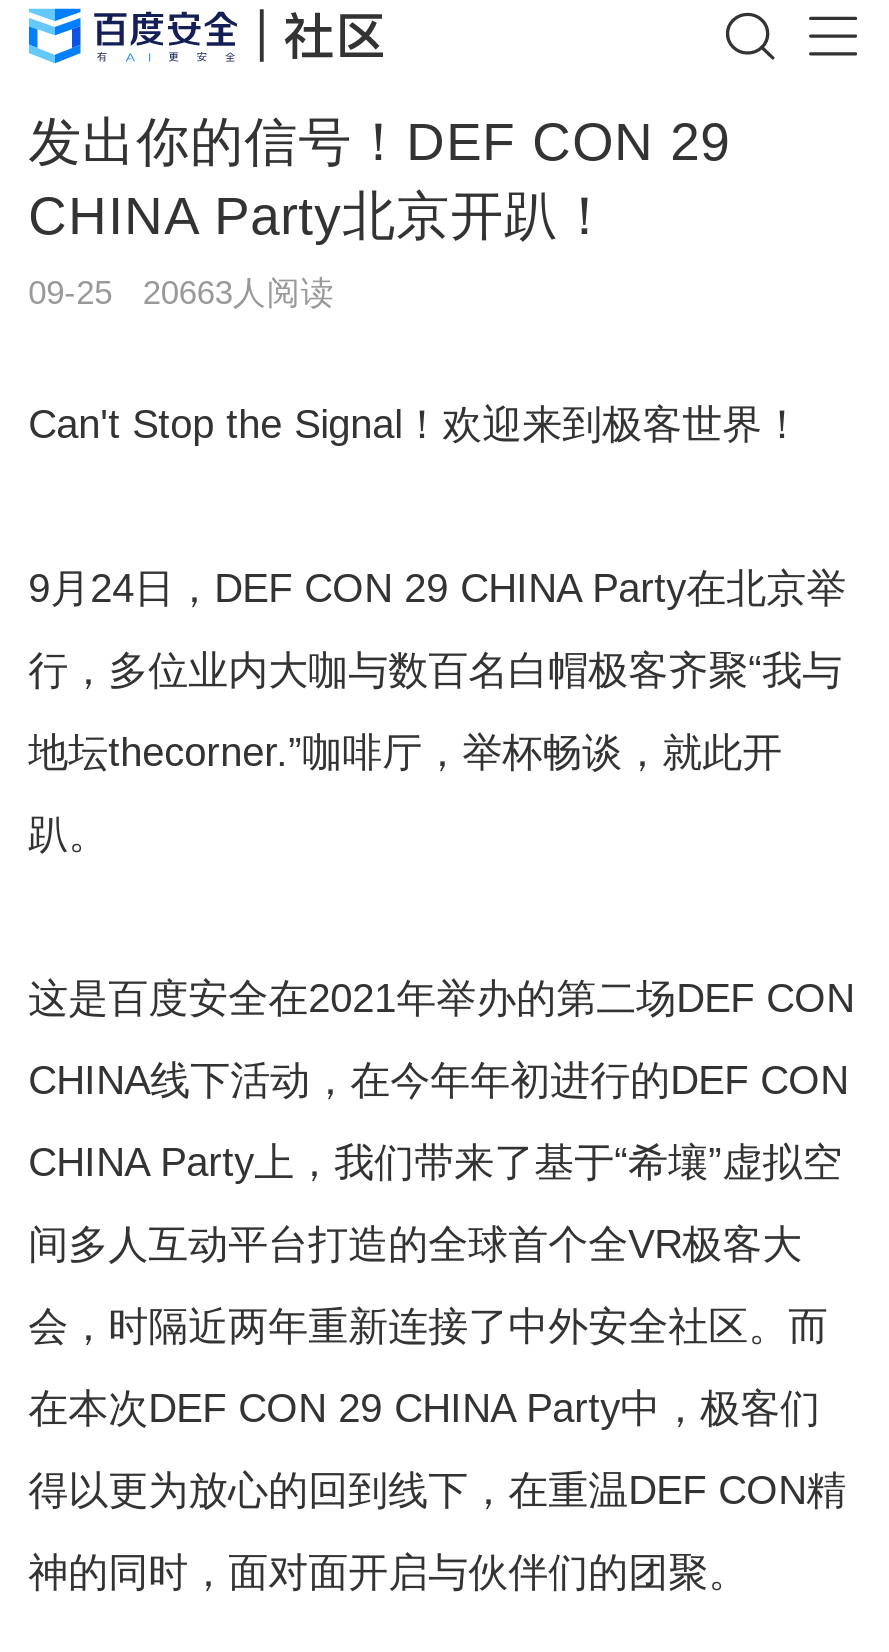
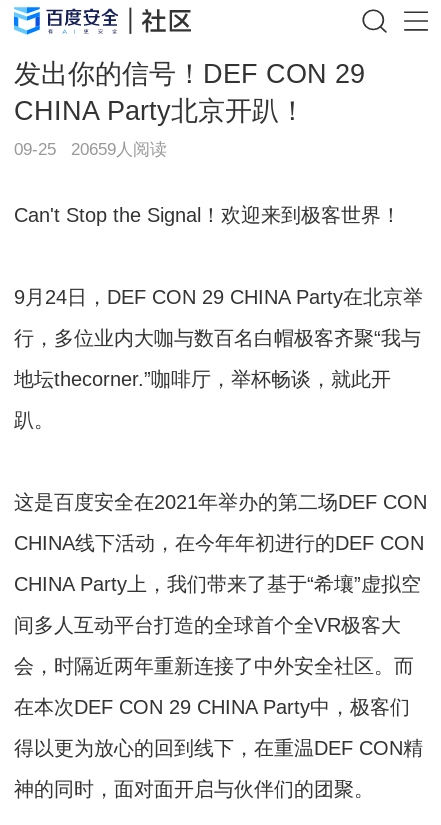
- 09-25 20663人阅读
+ 09-25 20659人阅读
